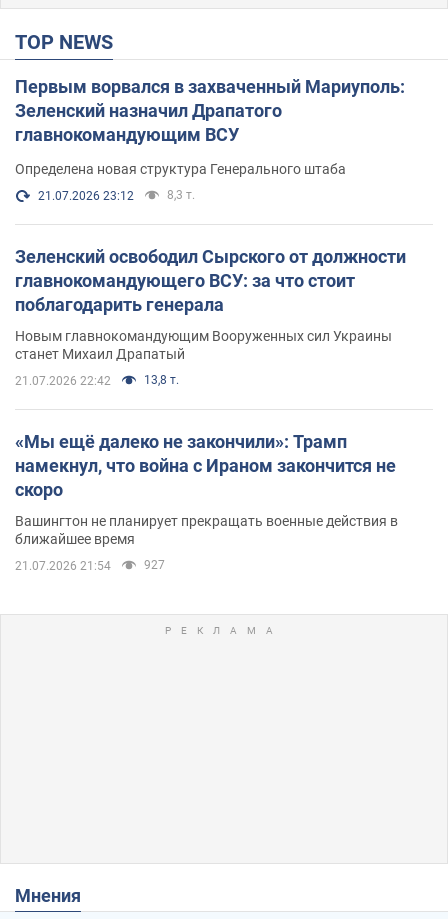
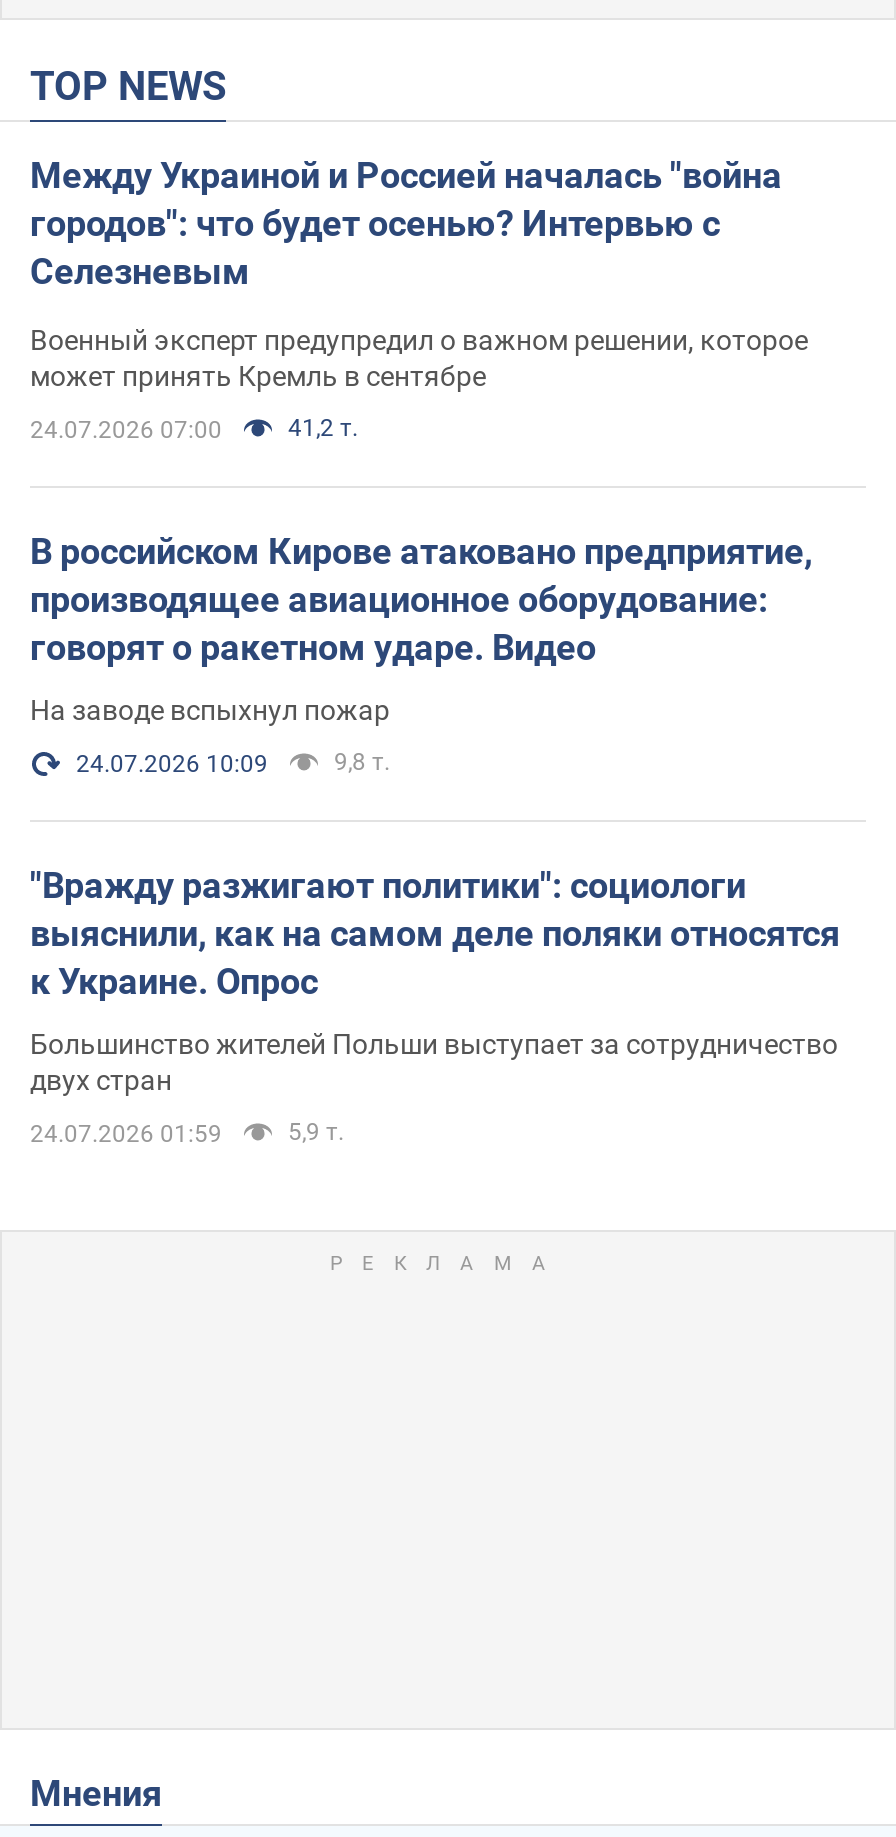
- Первым ворвался в захваченный Мариуполь:
- Зеленский назначил Драпатого
- главнокомандующим ВСУ
+ Между Украиной и Россией началась "война
+ городов": что будет осенью? Интервью с
+ Селезневым

- Определена новая структура Генерального штаба
+ Военный эксперт предупредил о важном решении, которое
+ может принять Кремль в сентябре

- 21.07.2026 23:12
- 8,3 т.
+ 24.07.2026 07:00
+ 41,2 т.

- Зеленский освободил Сырского от должности
- главнокомандующего ВСУ: за что стоит
- поблагодарить генерала
+ В российском Кирове атаковано предприятие,
+ производящее авиационное оборудование:
+ говорят о ракетном ударе. Видео

- Новым главнокомандующим Вооруженных сил Украины
- станет Михаил Драпатый
+ На заводе вспыхнул пожар

- 21.07.2026 22:42
- 13,8 т.
+ 24.07.2026 10:09
+ 9,8 т.

- «Мы ещё далеко не закончили»: Трамп
- намекнул, что война с Ираном закончится не
- скоро
+ "Вражду разжигают политики": социологи
+ выяснили, как на самом деле поляки относятся
+ к Украине. Опрос

- Вашингтон не планирует прекращать военные действия в
- ближайшее время
+ Большинство жителей Польши выступает за сотрудничество
+ двух стран

- 21.07.2026 21:54
- 927
+ 24.07.2026 01:59
+ 5,9 т.
